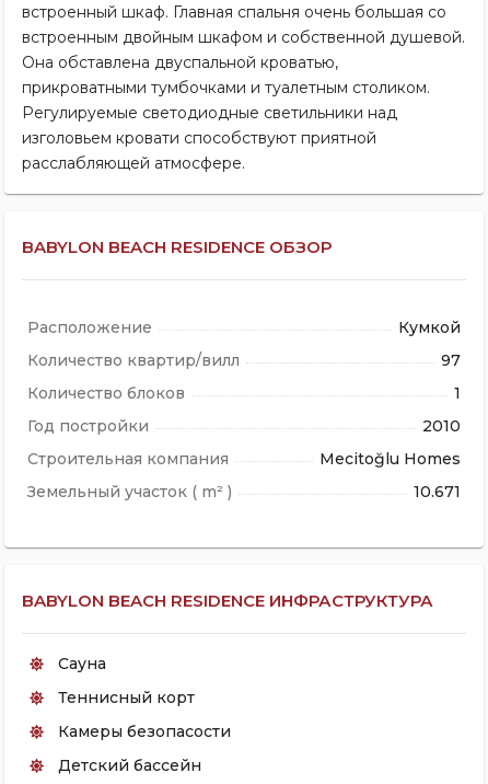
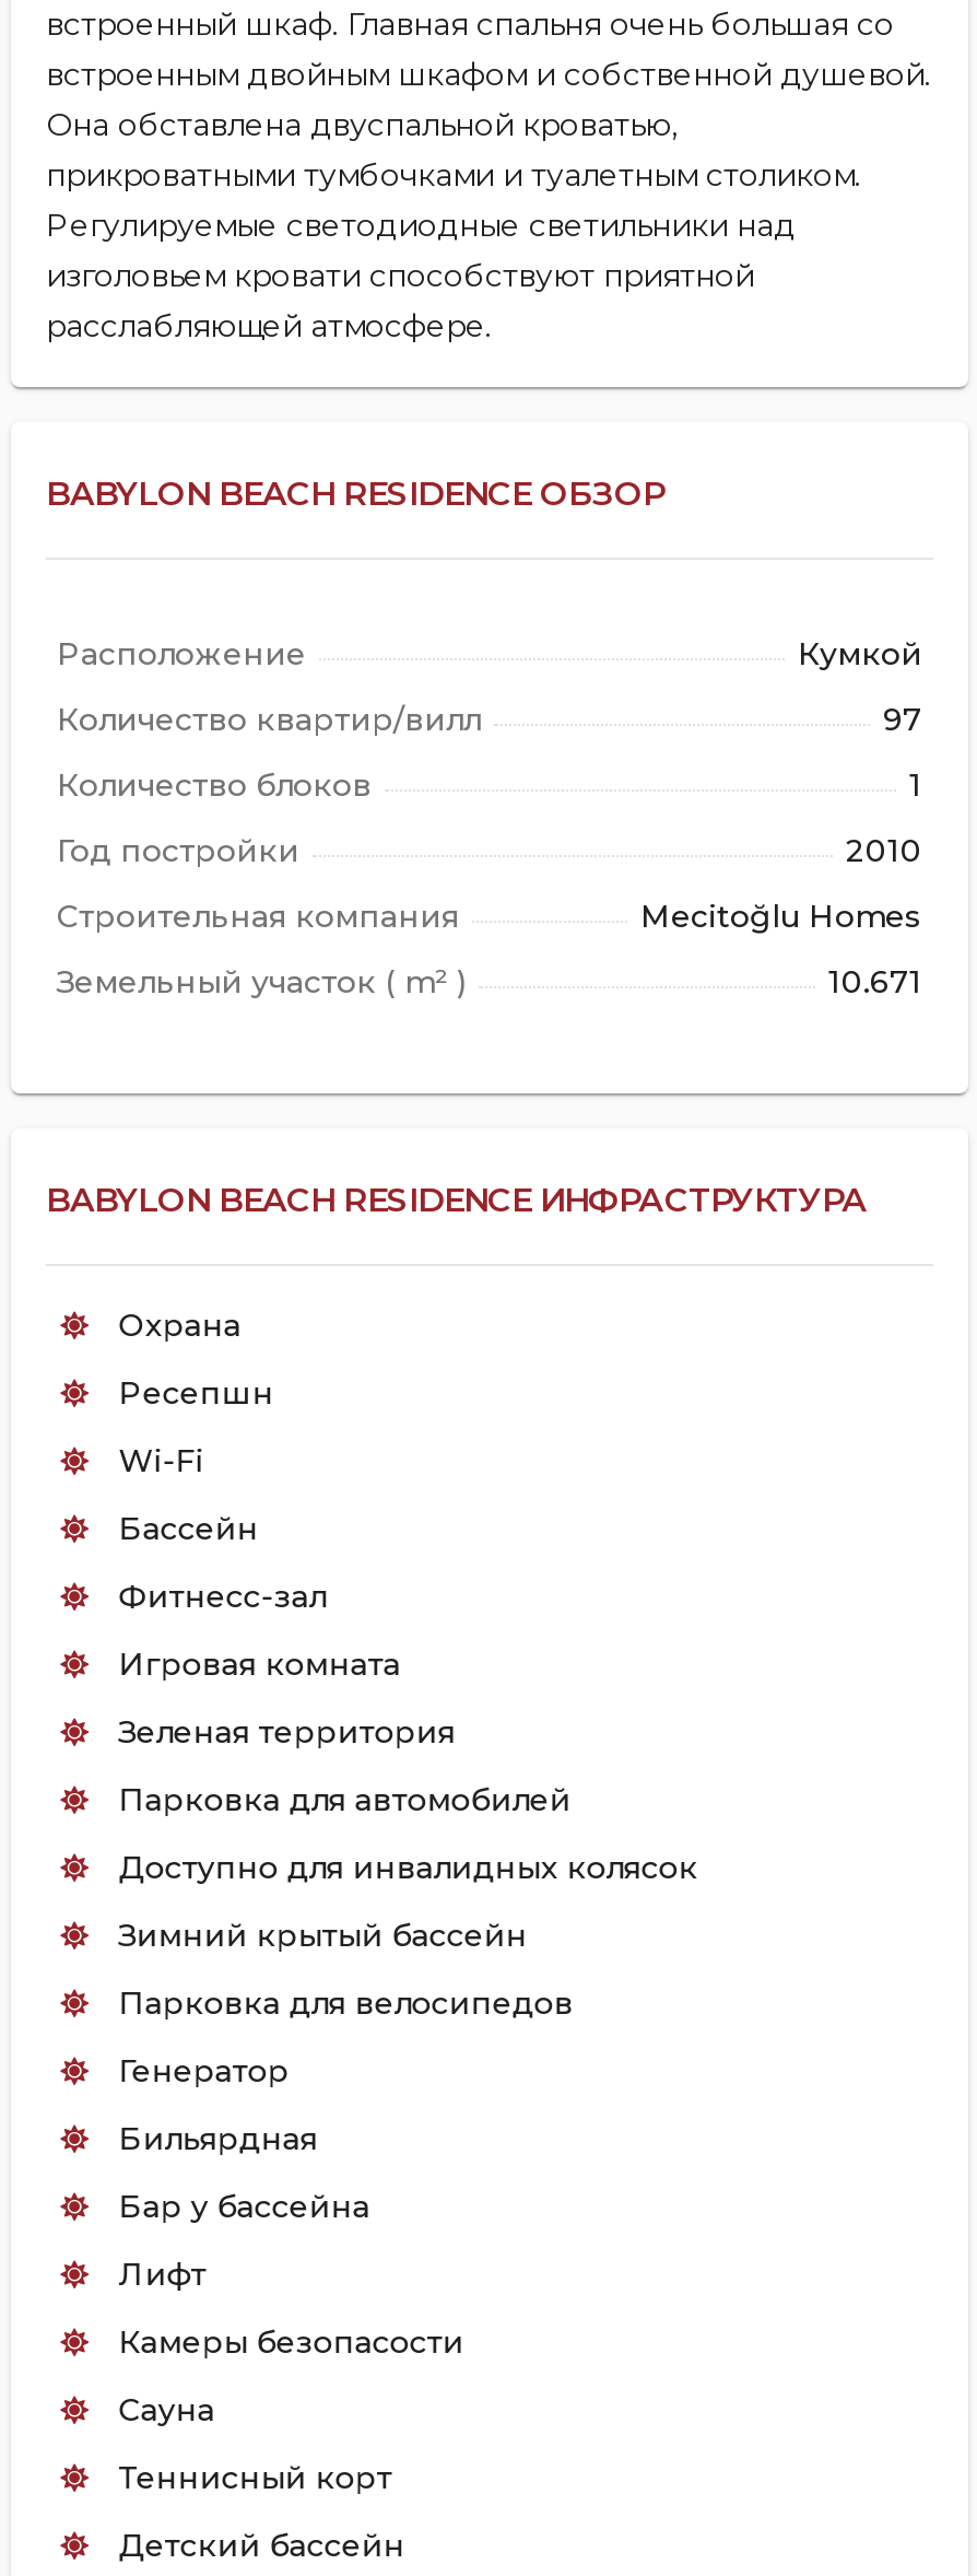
+ Охрана
+ Ресепшн
+ Wi-Fi
+ Бассейн
+ Фитнесс-зал
+ Игровая комната
+ Зеленая территория
+ Парковка для автомобилей
+ Доступно для инвалидных колясок
+ Зимний крытый бассейн
+ Парковка для велосипедов
+ Генератор
+ Бильярдная
+ Бар у бассейна
+ Лифт

moved down: Сауна | Теннисный корт

moved up: Камеры безопасости
